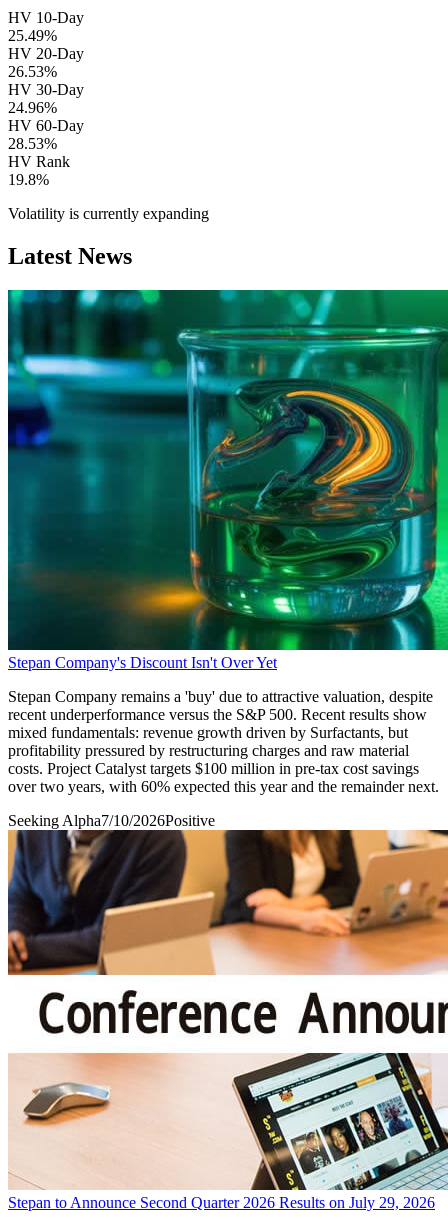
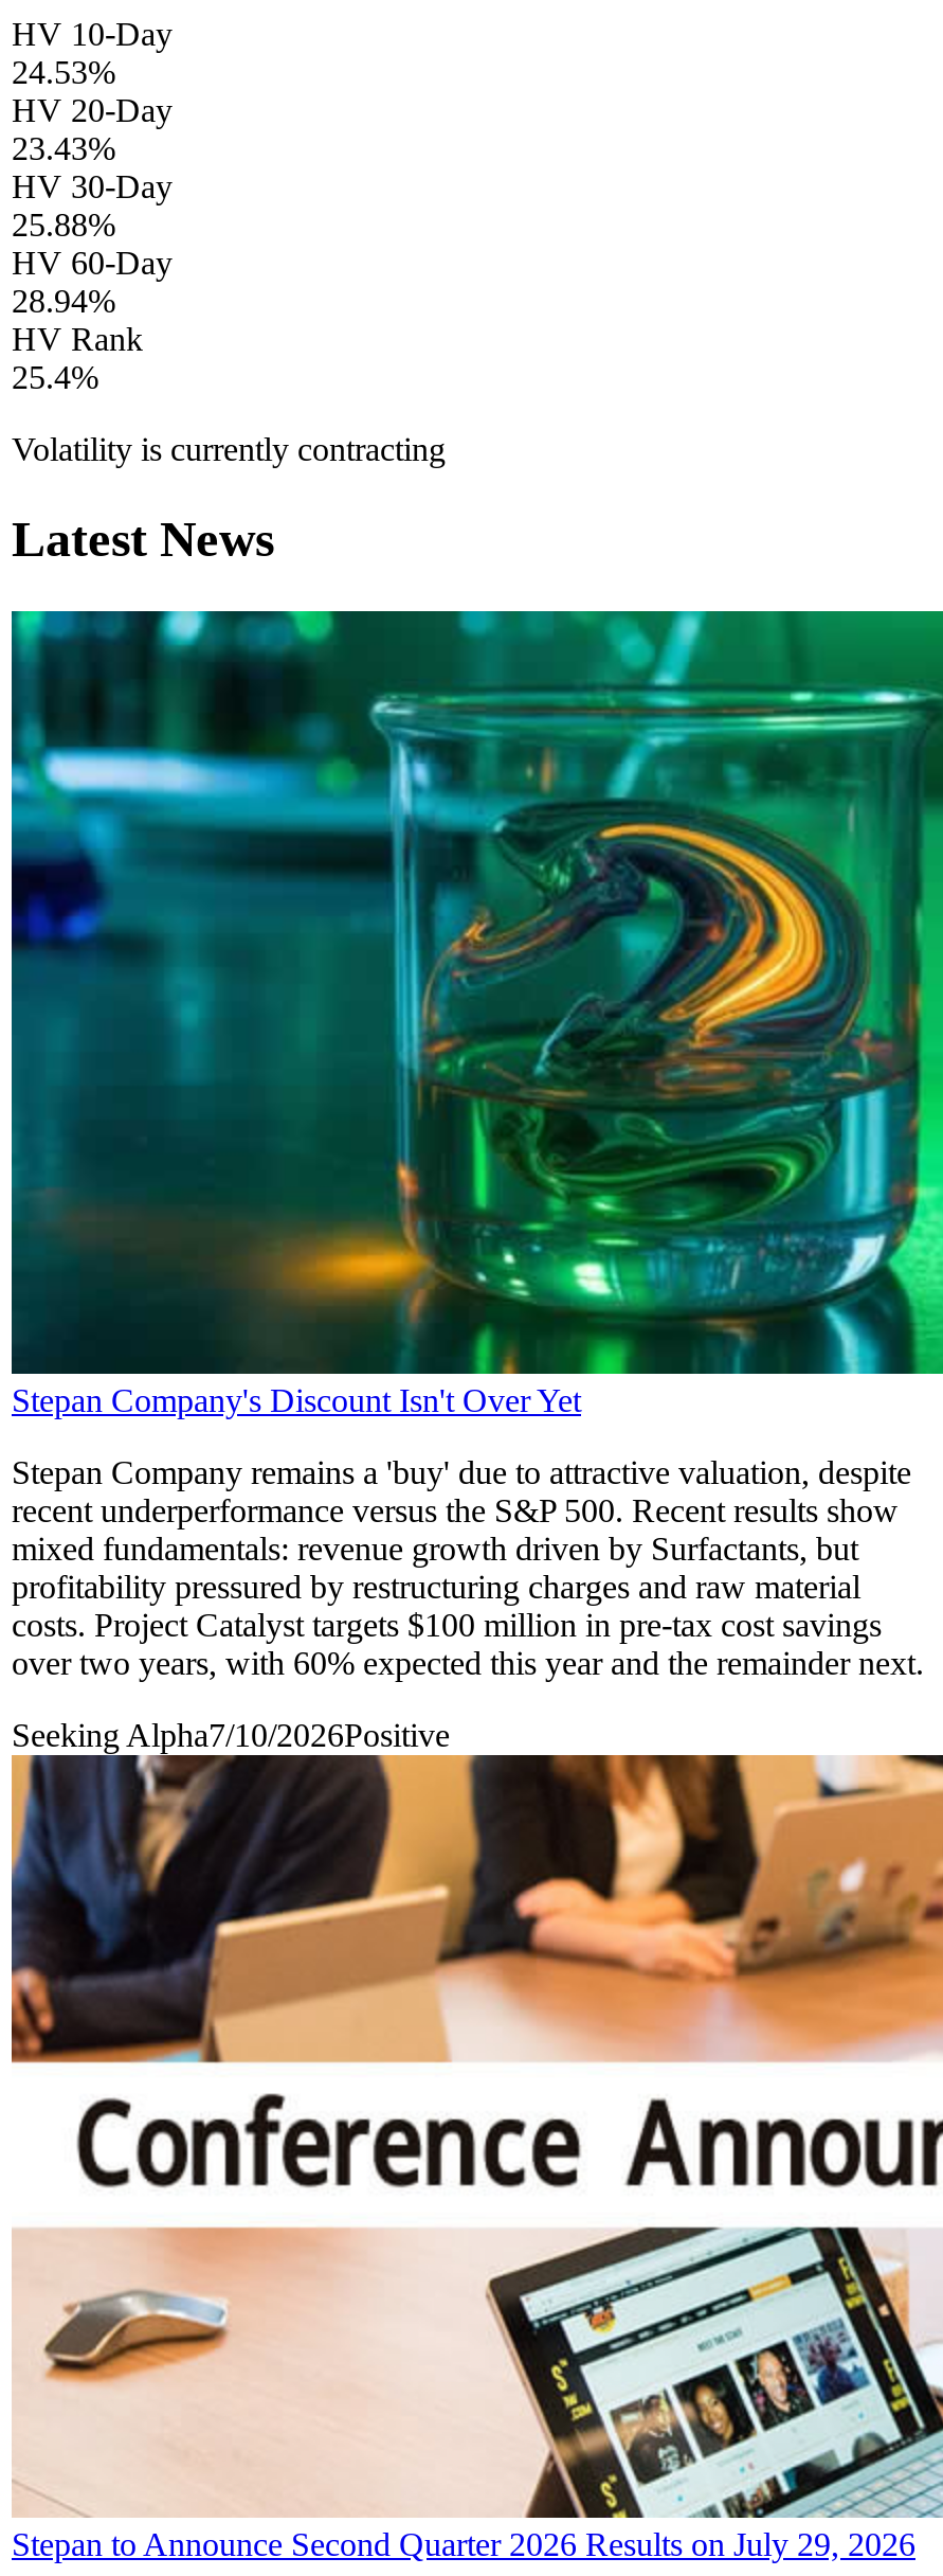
- 25.49%
+ 24.53%

- 26.53%
+ 23.43%

- 24.96%
+ 25.88%

- 28.53%
+ 28.94%

- 19.8%
+ 25.4%

- Volatility is currently expanding
+ Volatility is currently contracting
